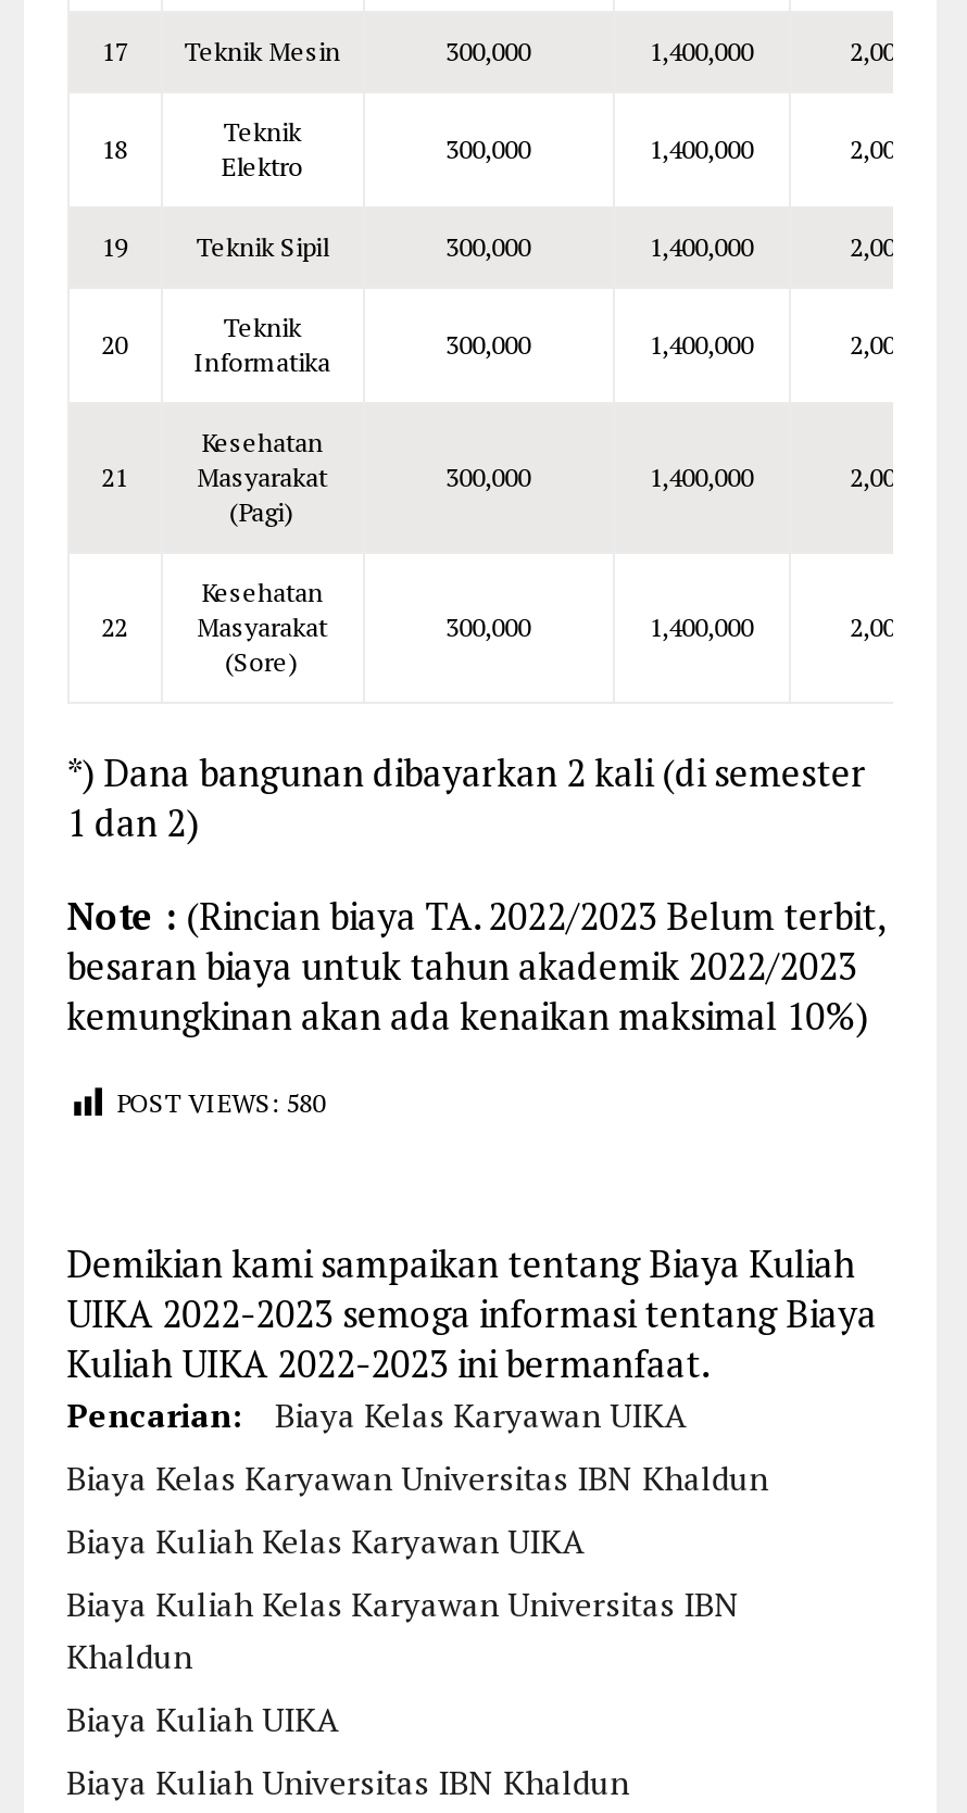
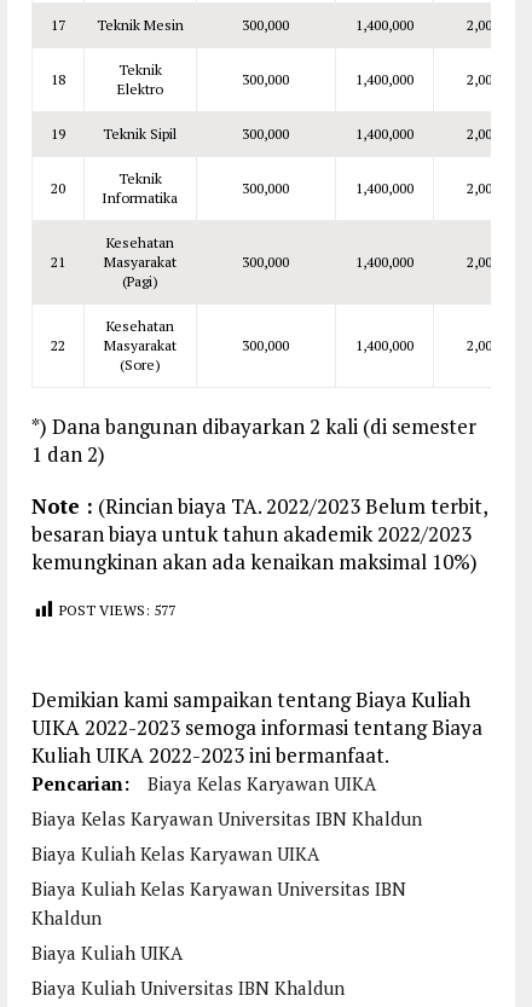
- POST VIEWS: 580
+ POST VIEWS: 577
